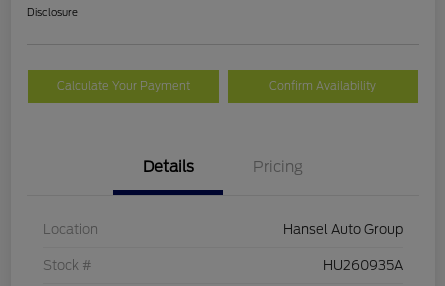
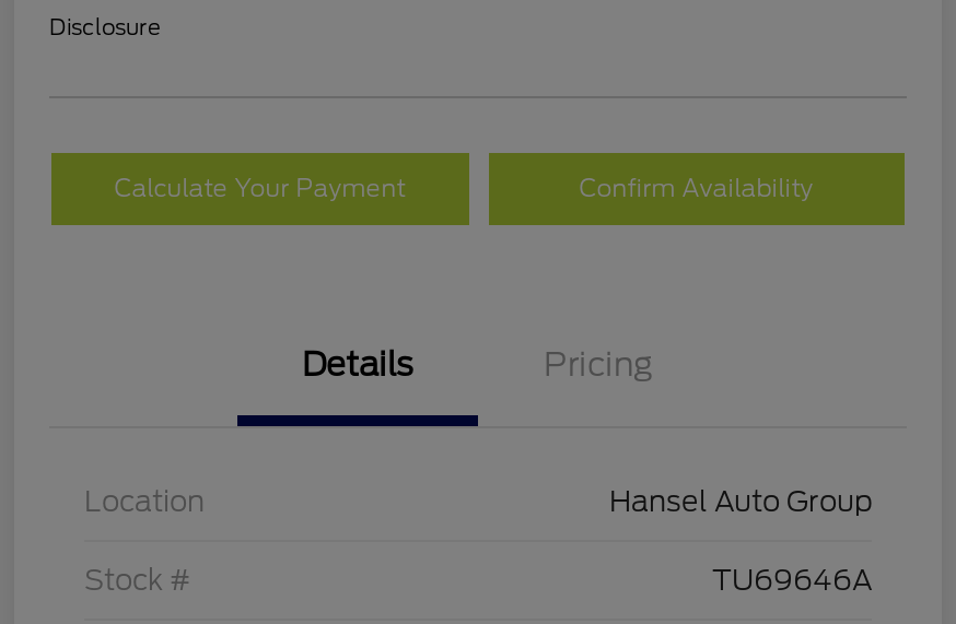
- HU260935A
+ TU69646A
